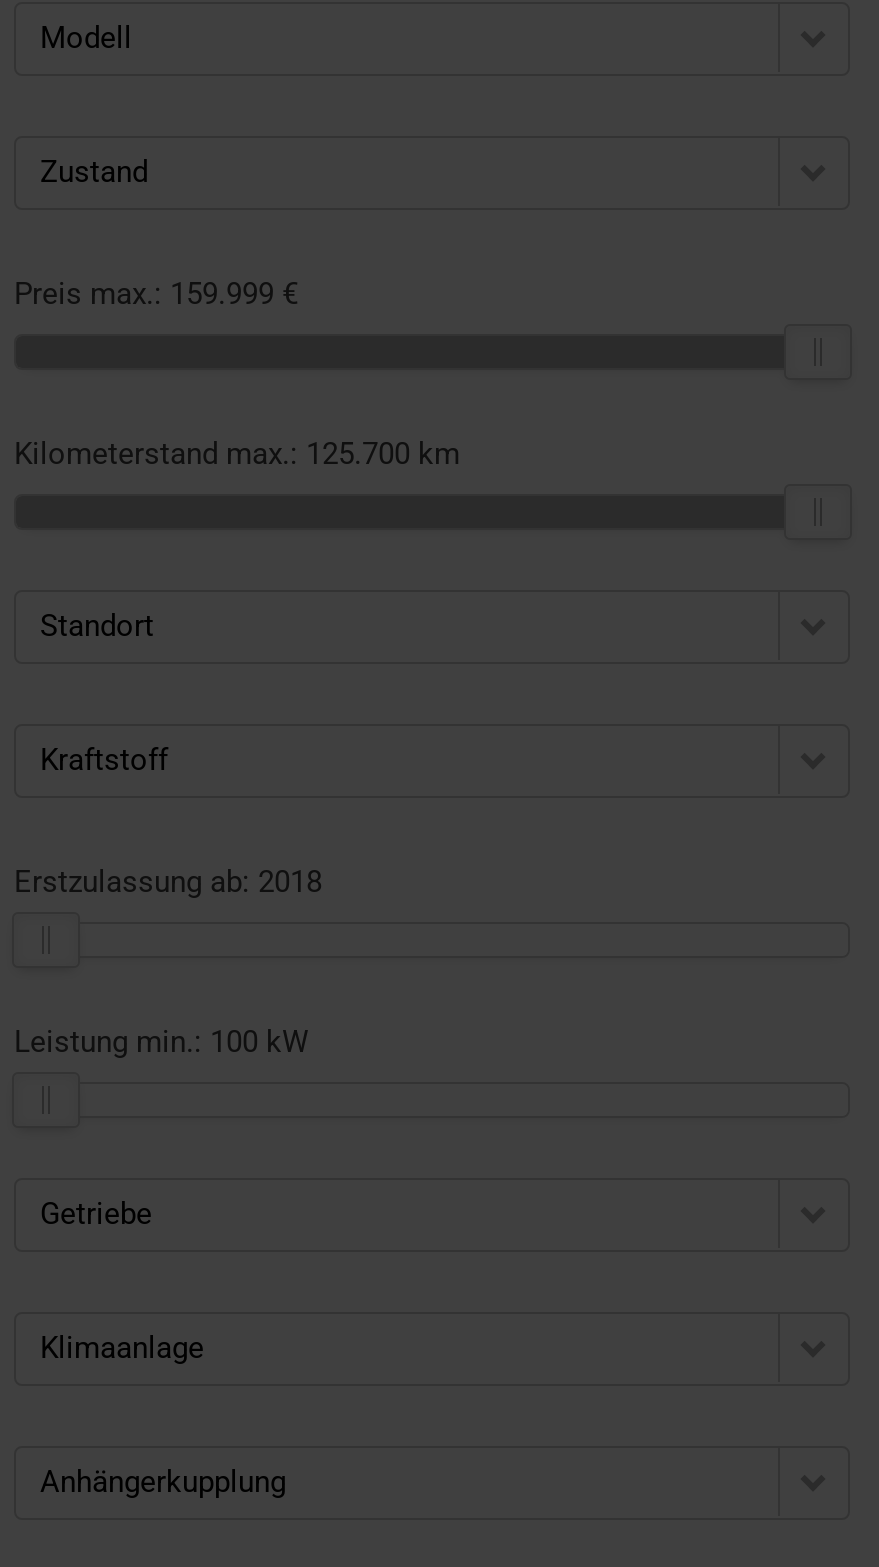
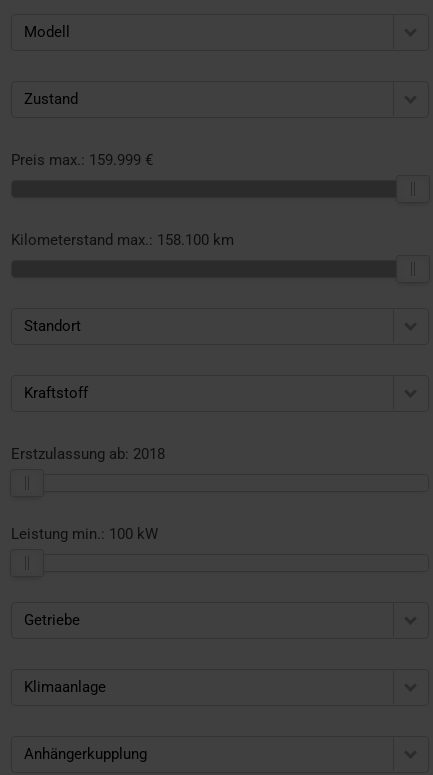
- Kilometerstand max.: 125.700 km
+ Kilometerstand max.: 158.100 km
